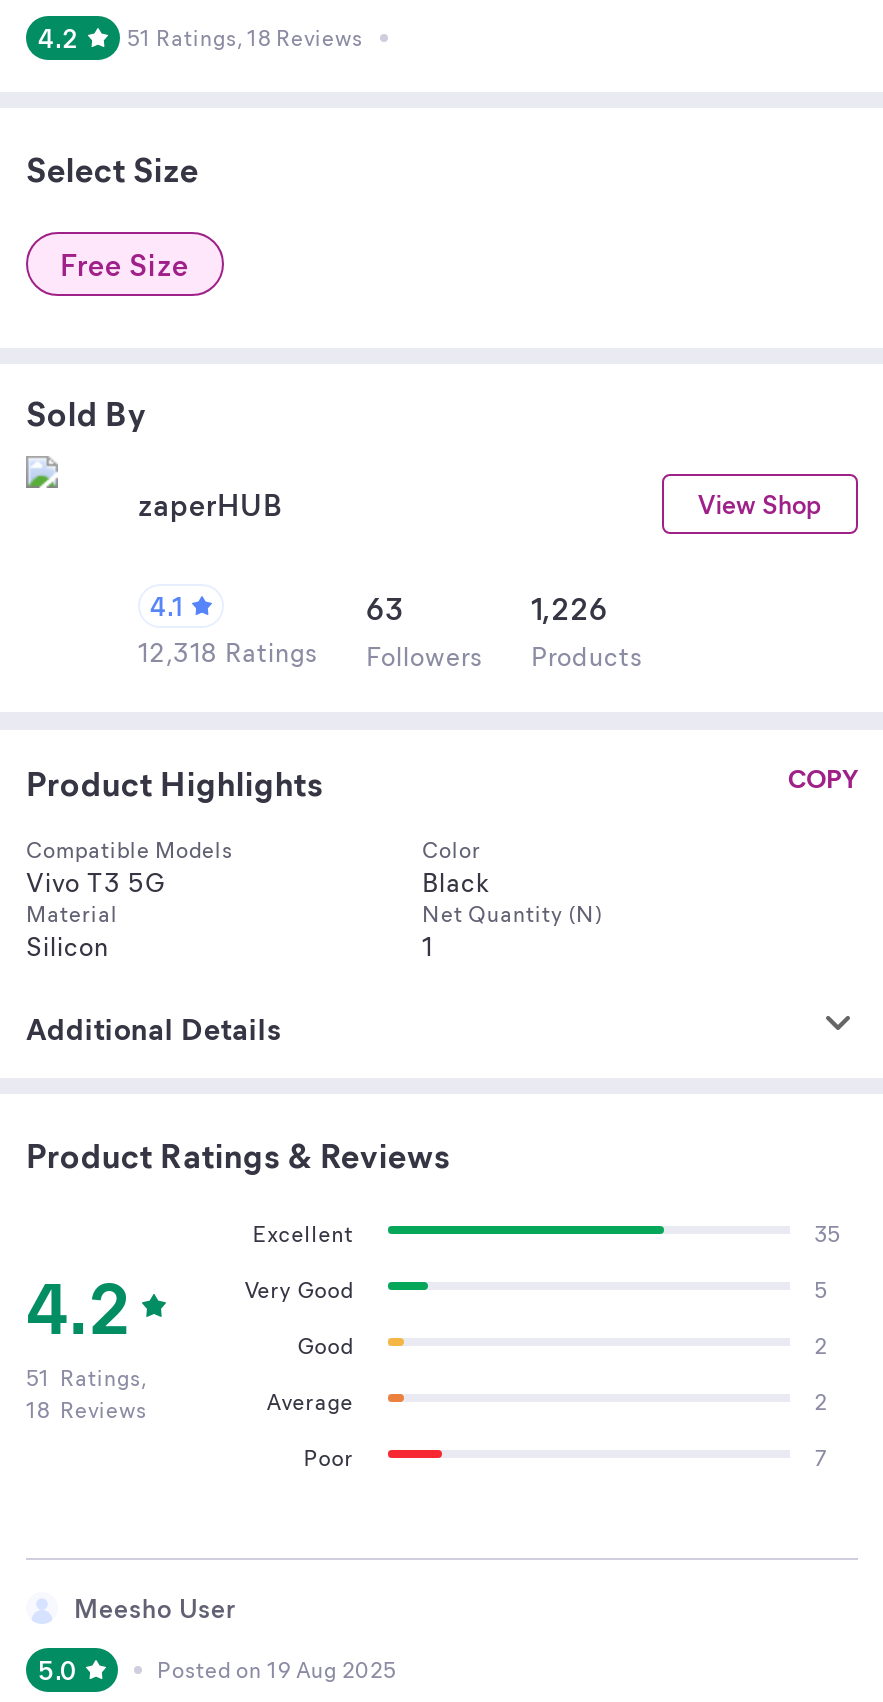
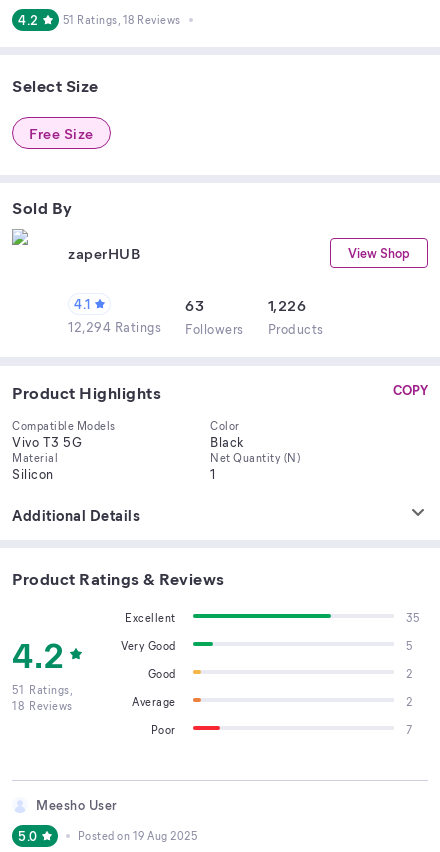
- 12,318 Ratings Followers Products
+ 12,294 Ratings Followers Products
